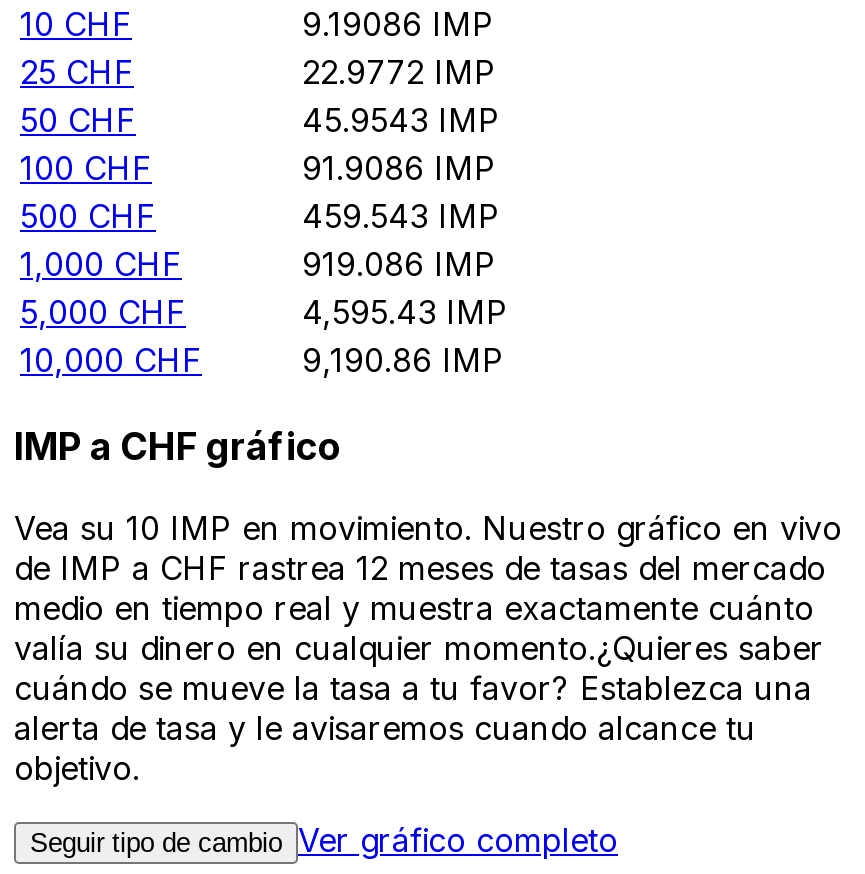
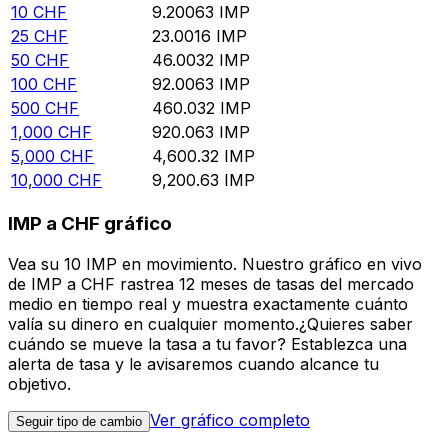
- 9.19086 IMP
+ 9.20063 IMP

- 22.9772 IMP
+ 23.0016 IMP

- 45.9543 IMP
+ 46.0032 IMP

- 91.9086 IMP
+ 92.0063 IMP

- 459.543 IMP
+ 460.032 IMP

- 919.086 IMP
+ 920.063 IMP

- 4,595.43 IMP
+ 4,600.32 IMP

- 9,190.86 IMP
+ 9,200.63 IMP
